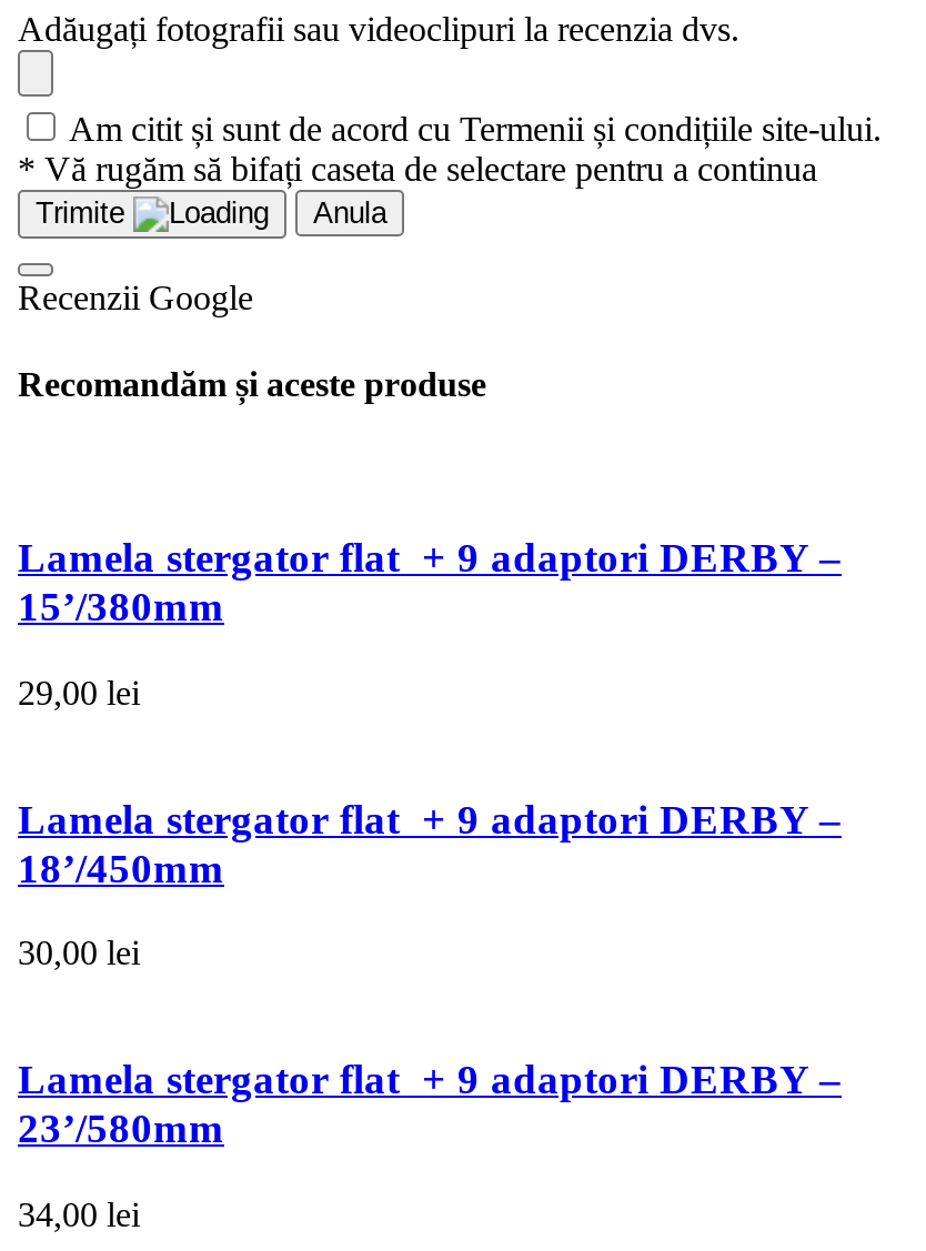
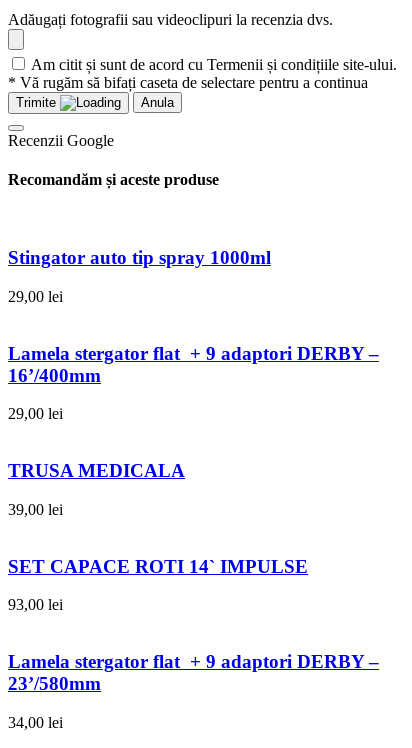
- Lamela stergator flat + 9 adaptori DERBY –
- 15’/380mm
+ Stingator auto tip spray 1000ml

moved up: 29,00 lei | Lamela stergator flat + 9 adaptori DERBY –

- 18’/450mm
- 30,00 lei
+ 16’/400mm
+ 29,00 lei
+ TRUSA MEDICALA
+ 39,00 lei
+ SET CAPACE ROTI 14` IMPULSE
+ 93,00 lei
